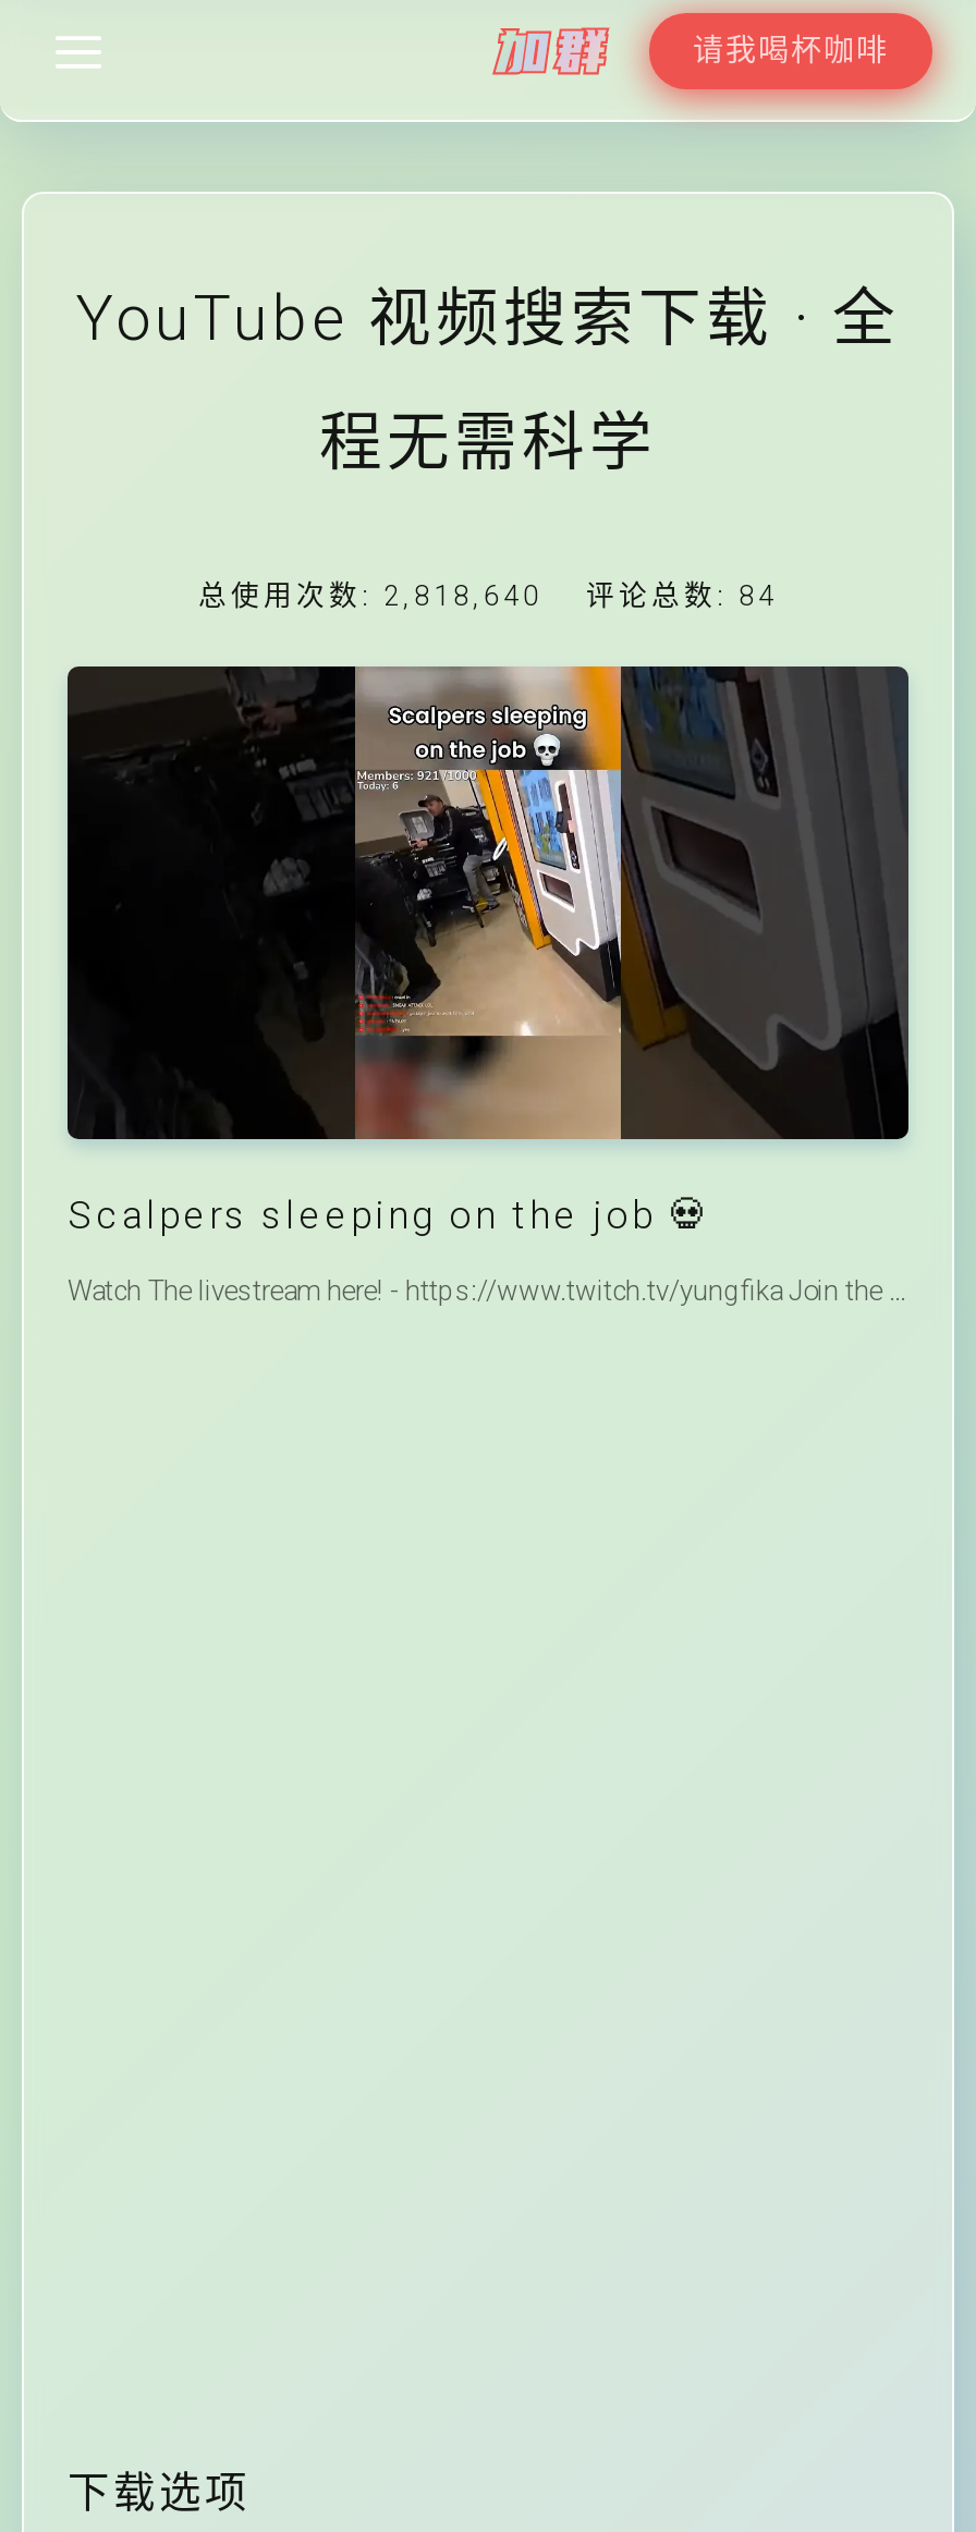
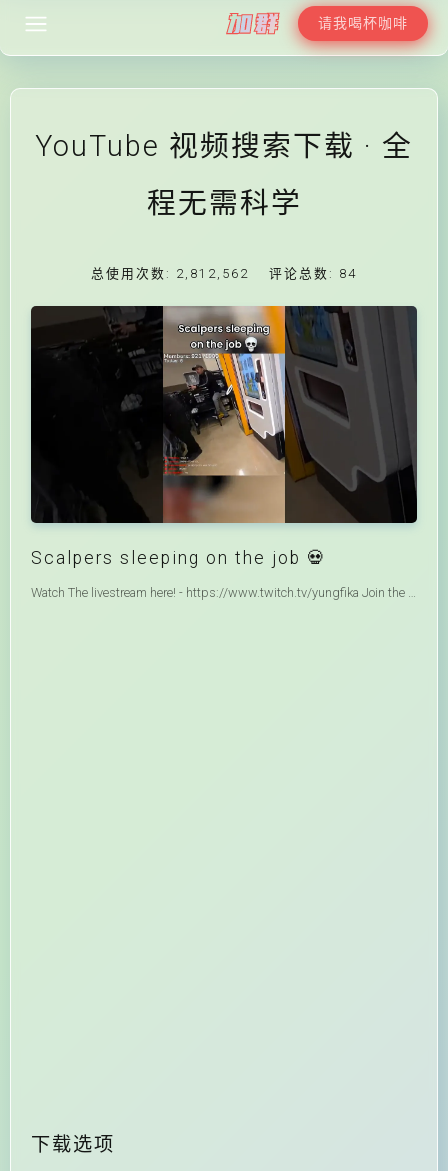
- 总使用次数: 2,818,640 评论总数: 84
+ 总使用次数: 2,812,562 评论总数: 84
